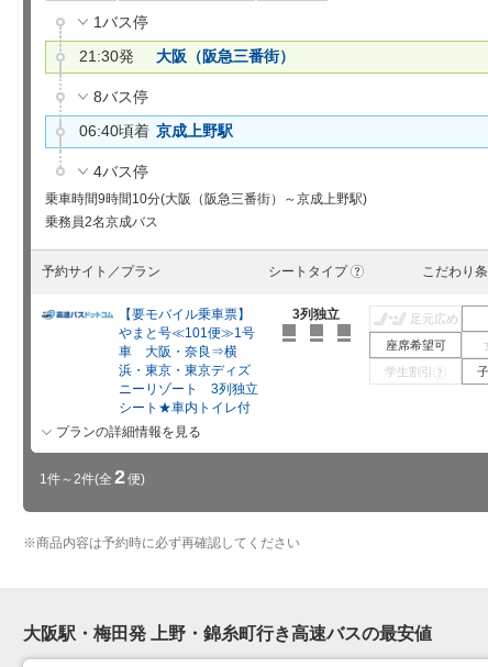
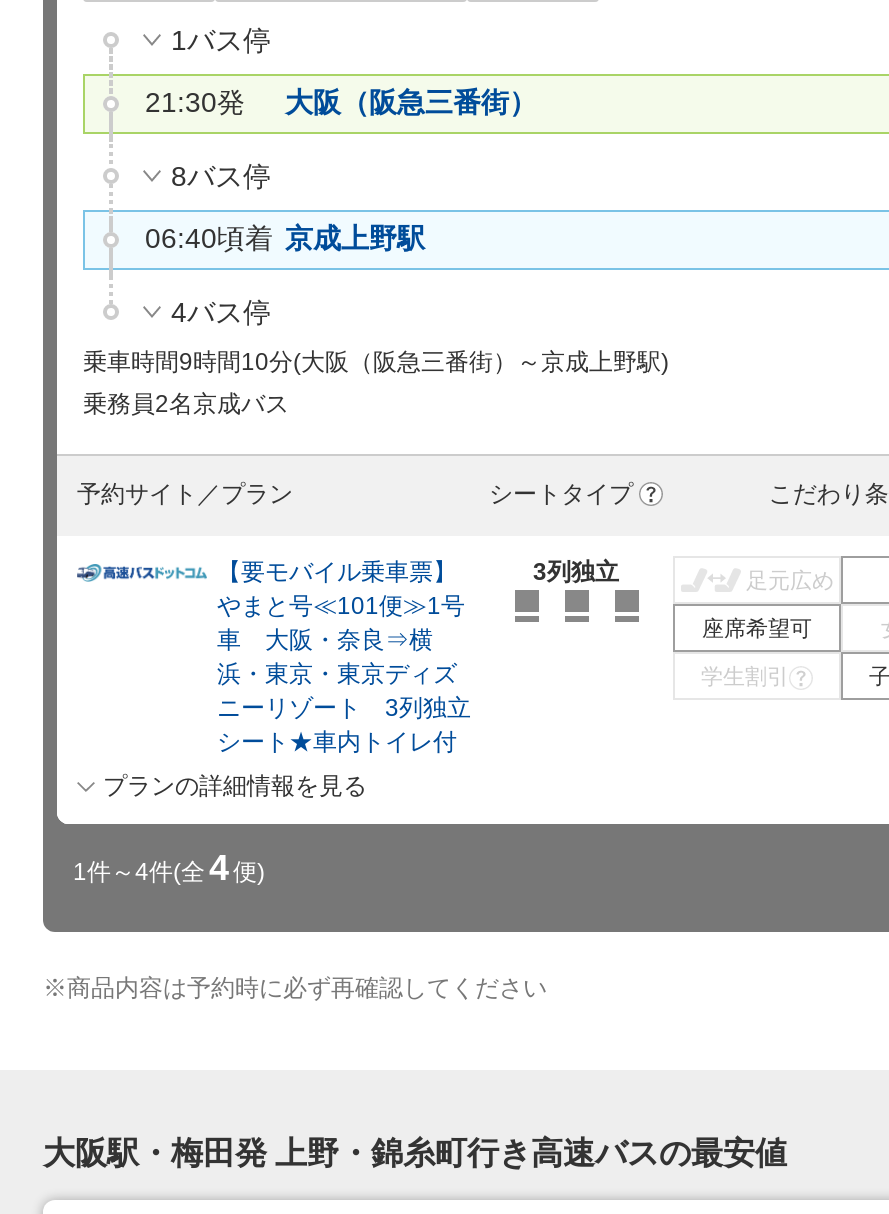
- 1件～2件(全 2 便)
+ 1件～4件(全 4 便)
